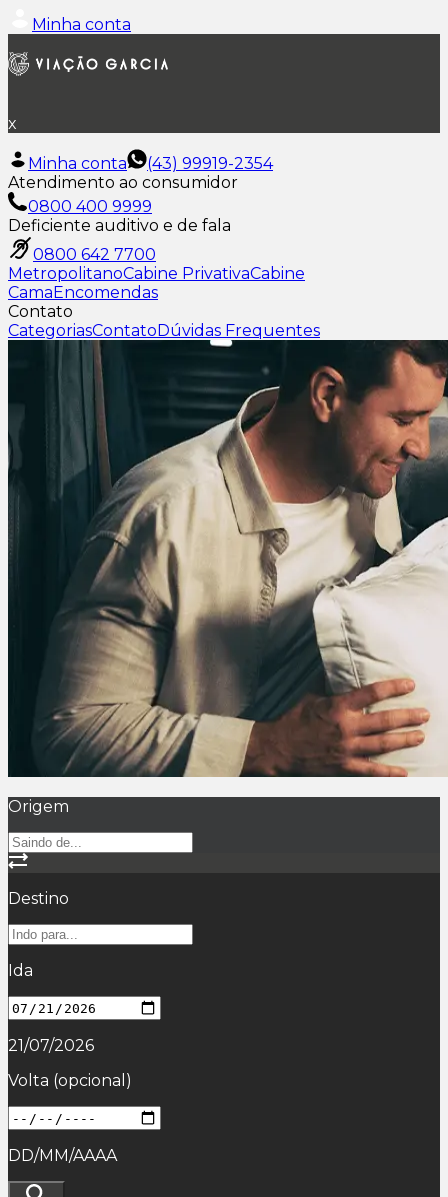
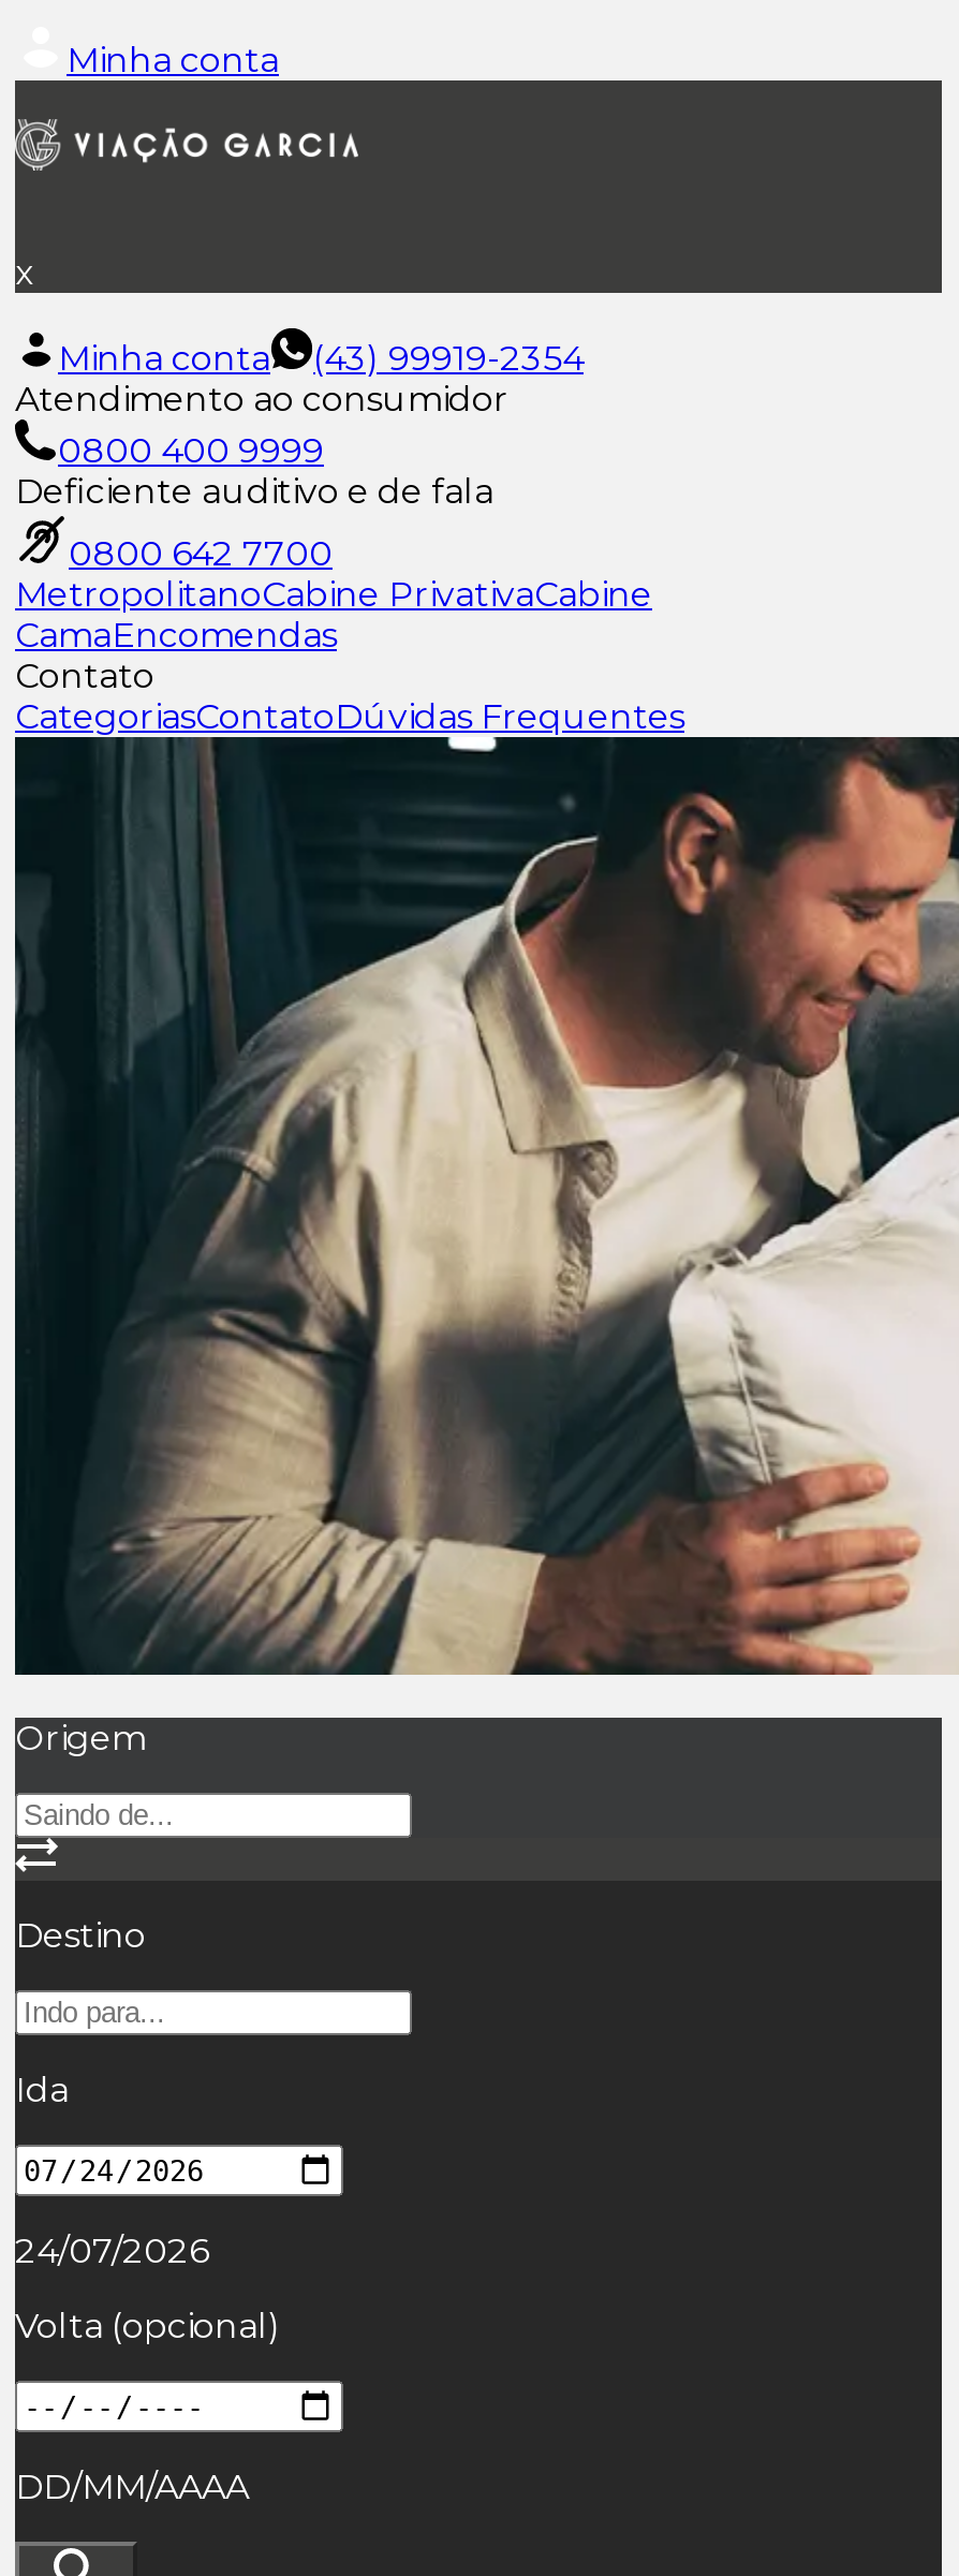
- 21/07/2026
+ 24/07/2026
